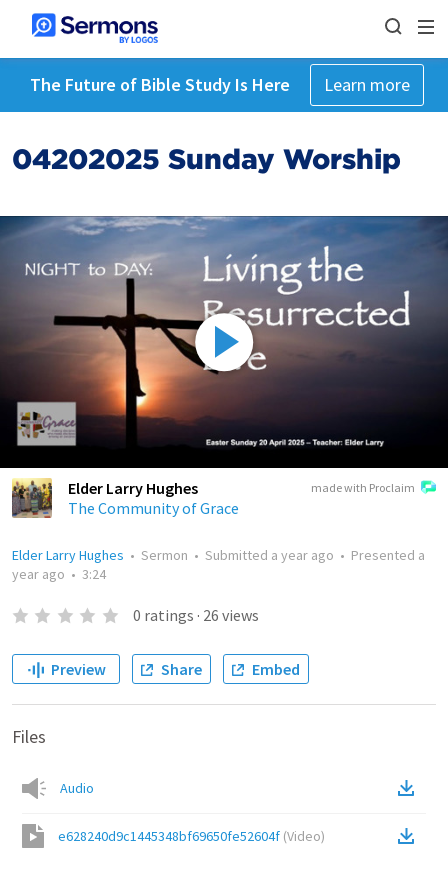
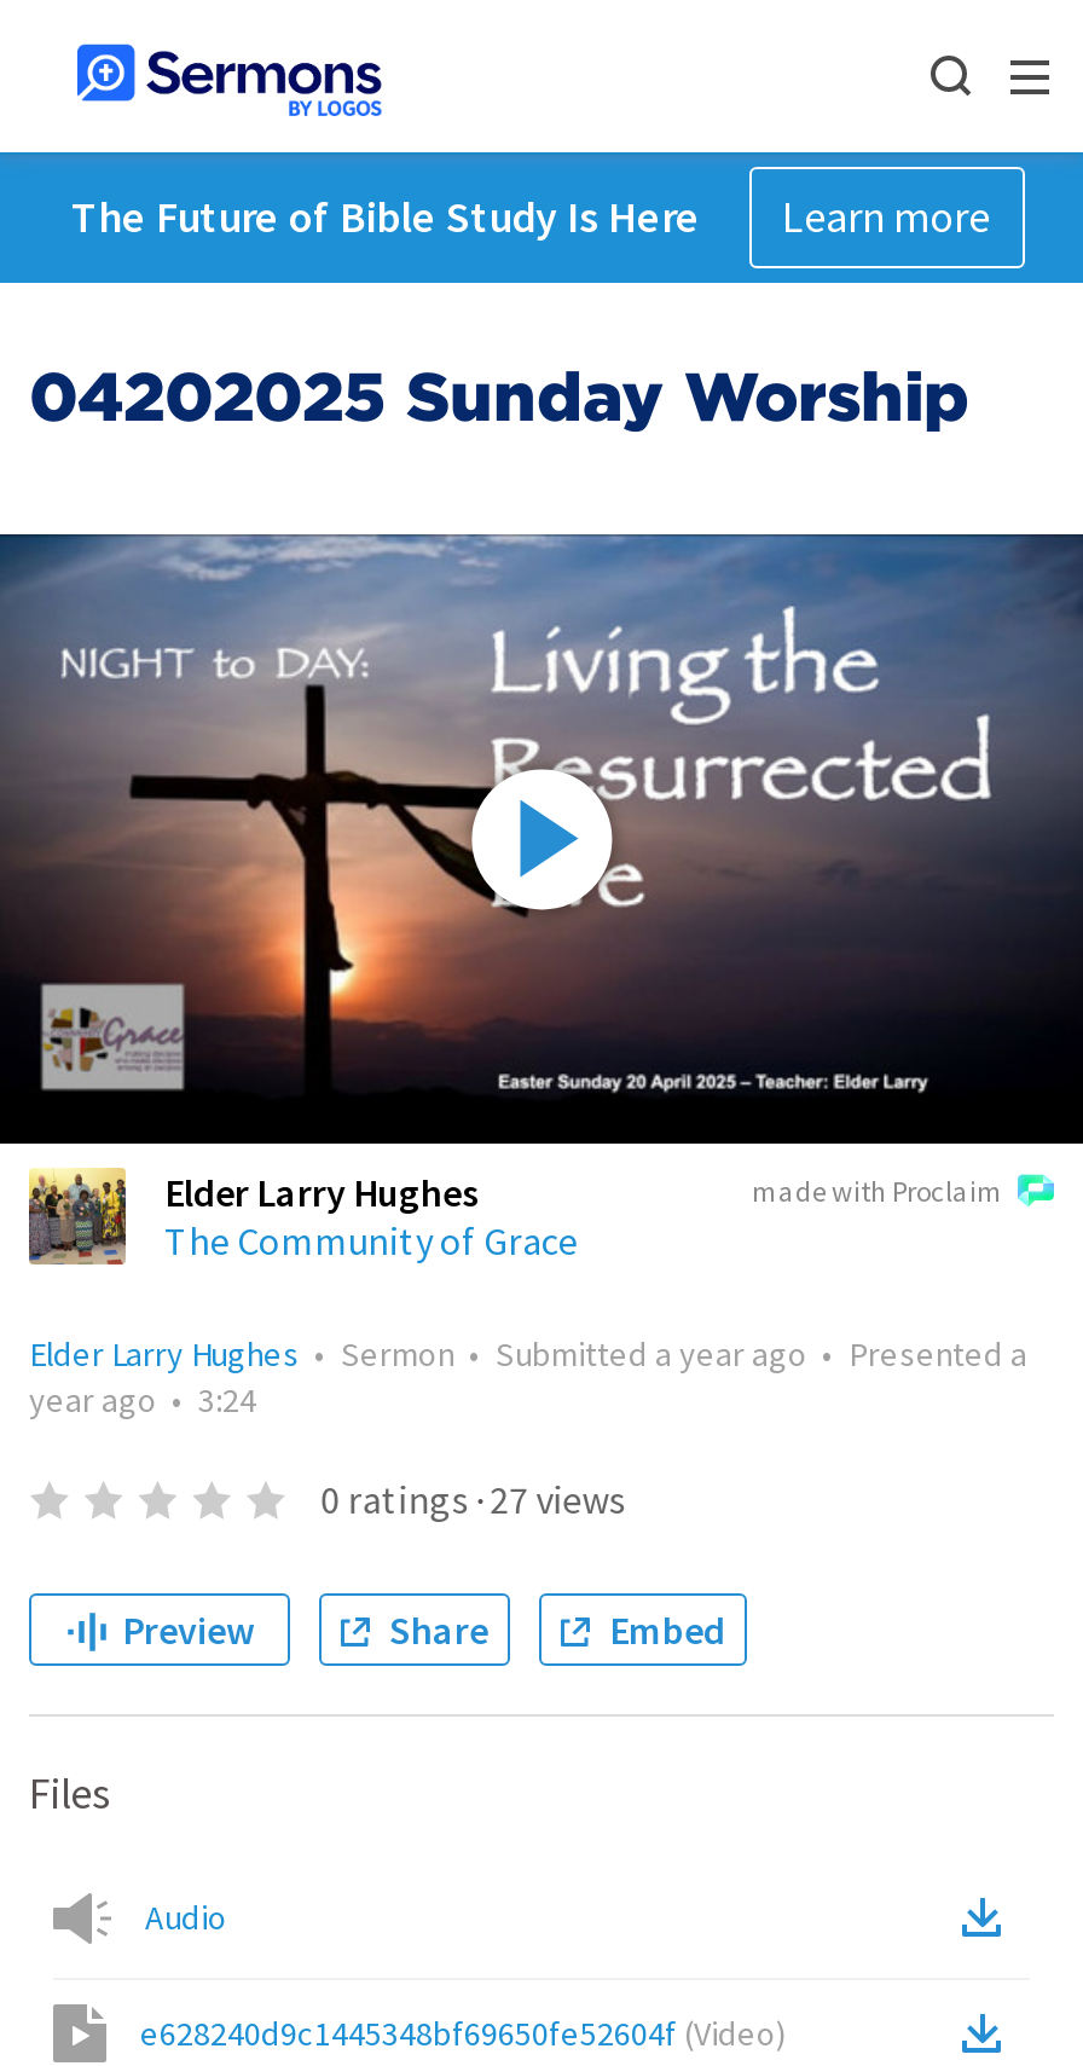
- 0 ratings · 26 views
+ 0 ratings · 27 views
